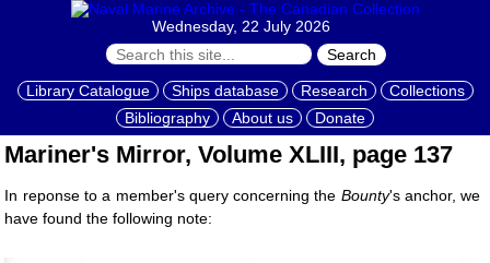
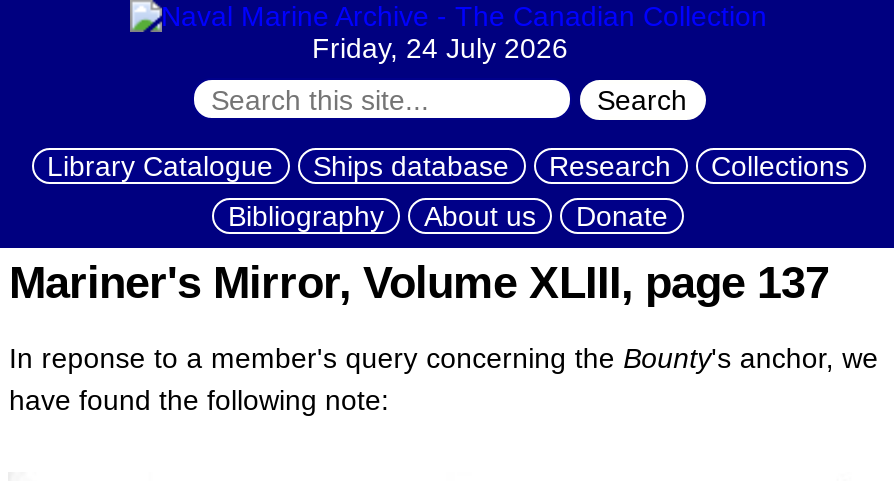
- Wednesday, 22 July 2026
+ Friday, 24 July 2026
